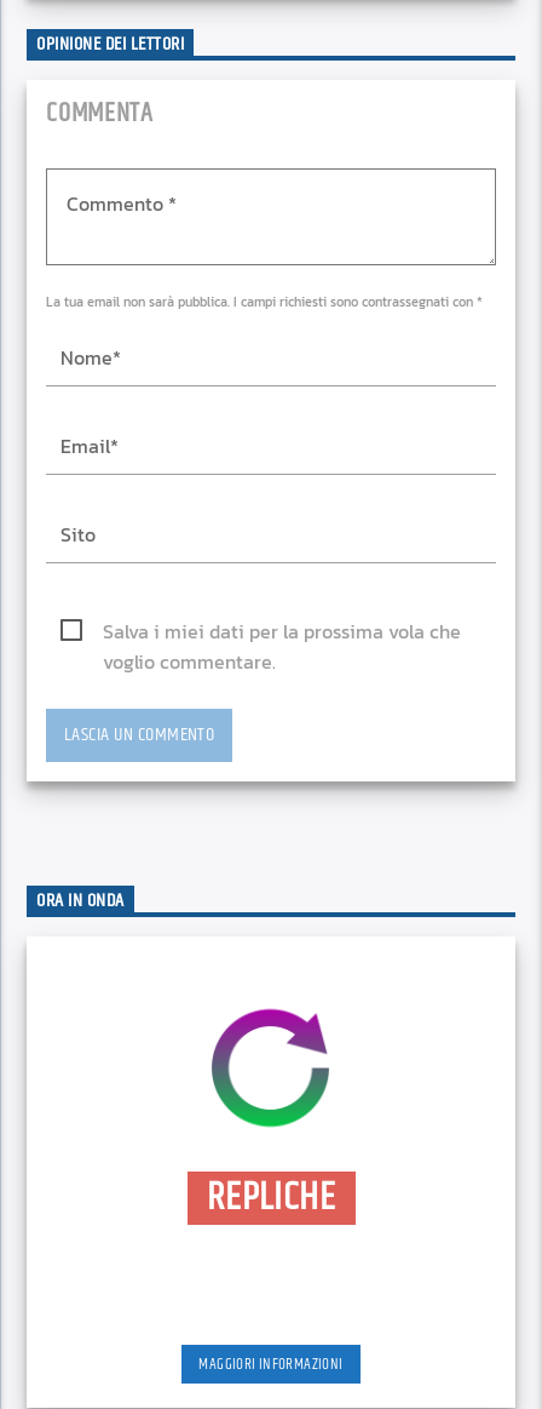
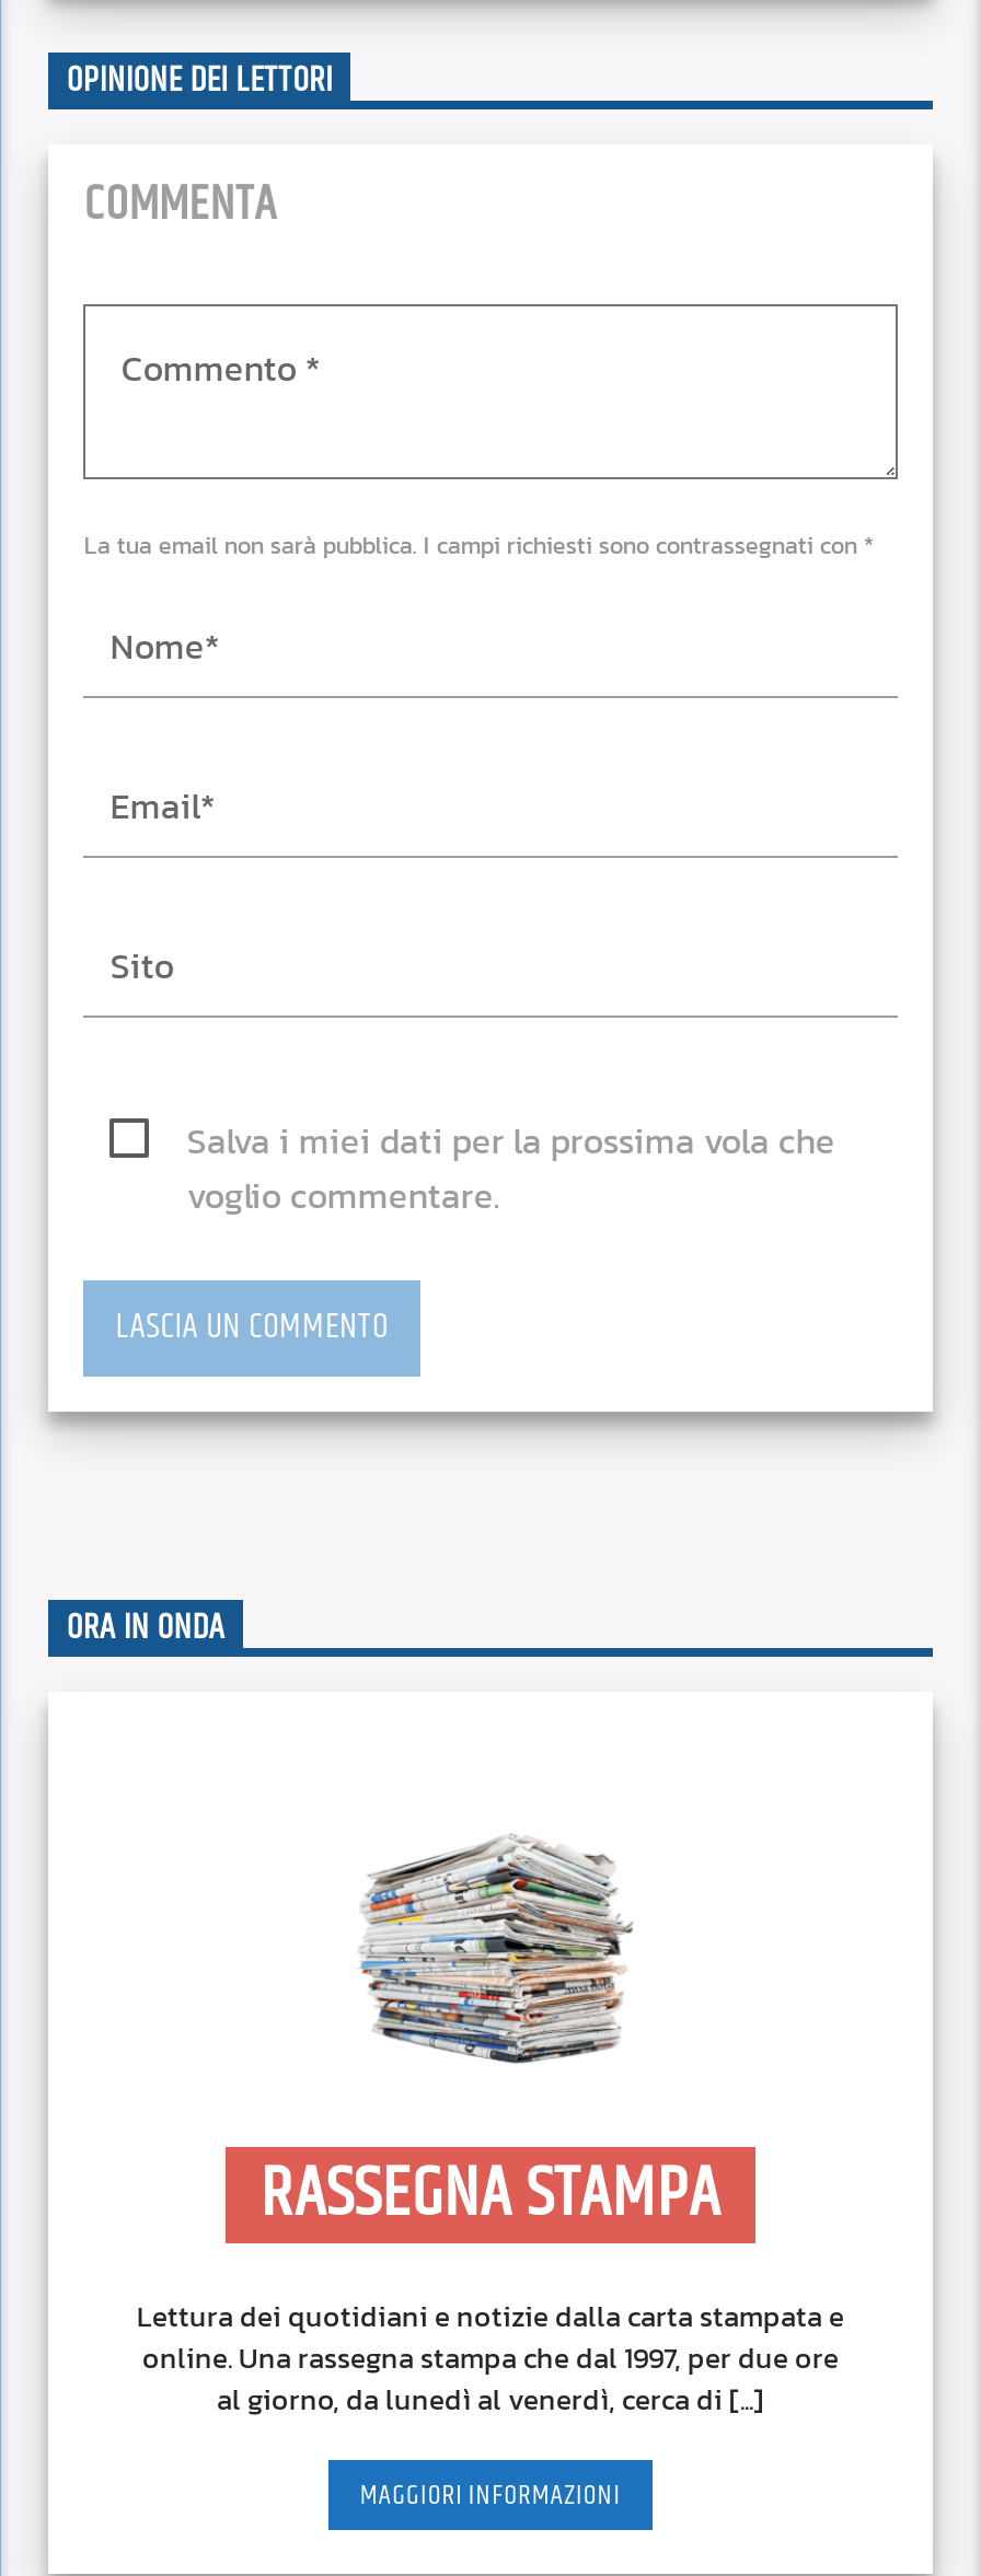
- [image]
- REPLICHE
+ [image]
+ RASSEGNA STAMPA
+ Lettura dei quotidiani e notizie dalla carta stampata e
+ online. Una rassegna stampa che dal 1997, per due ore
+ al giorno, da lunedì al venerdì, cerca di [...]
